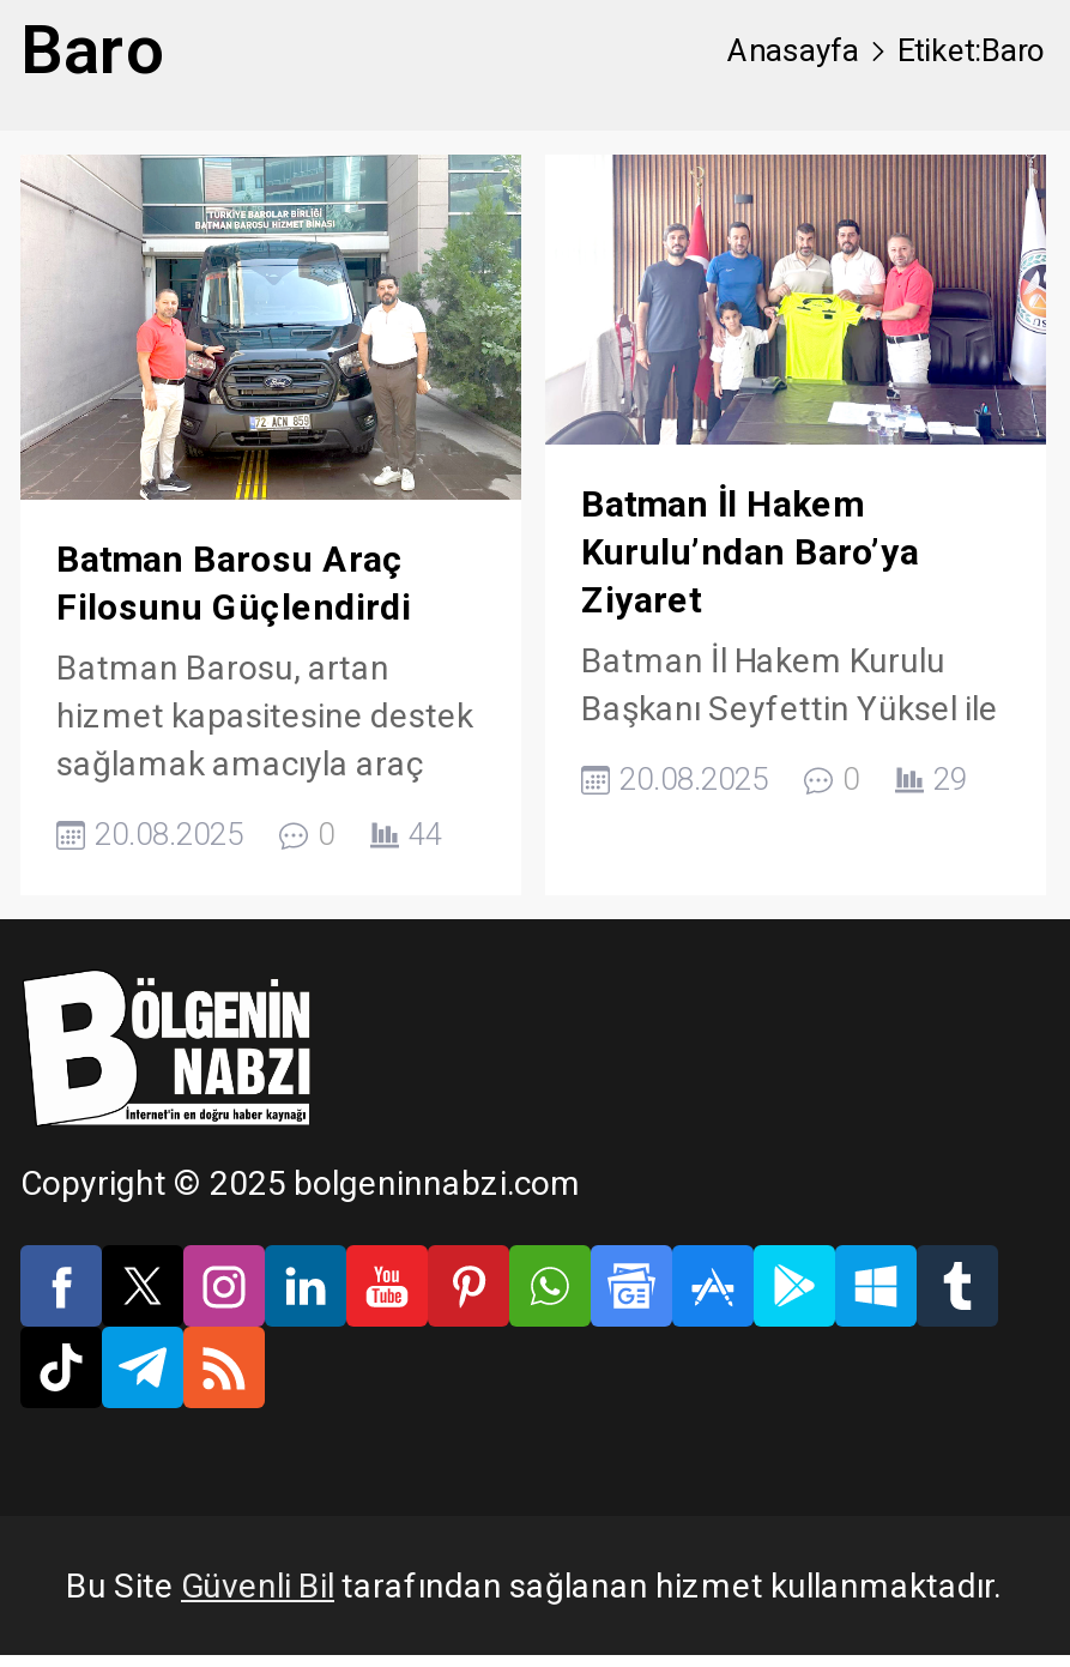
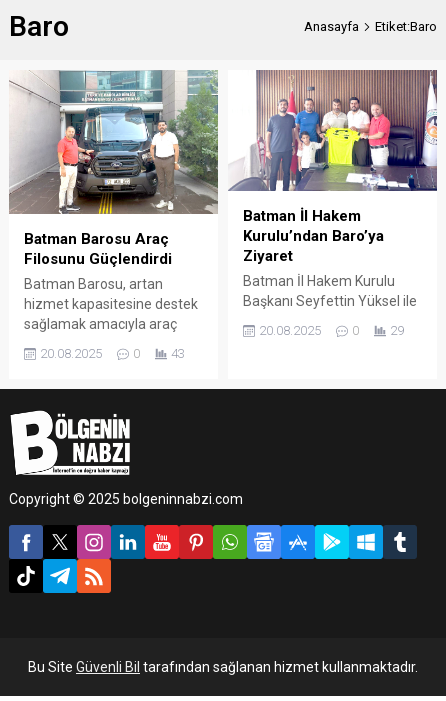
- 44
+ 43
